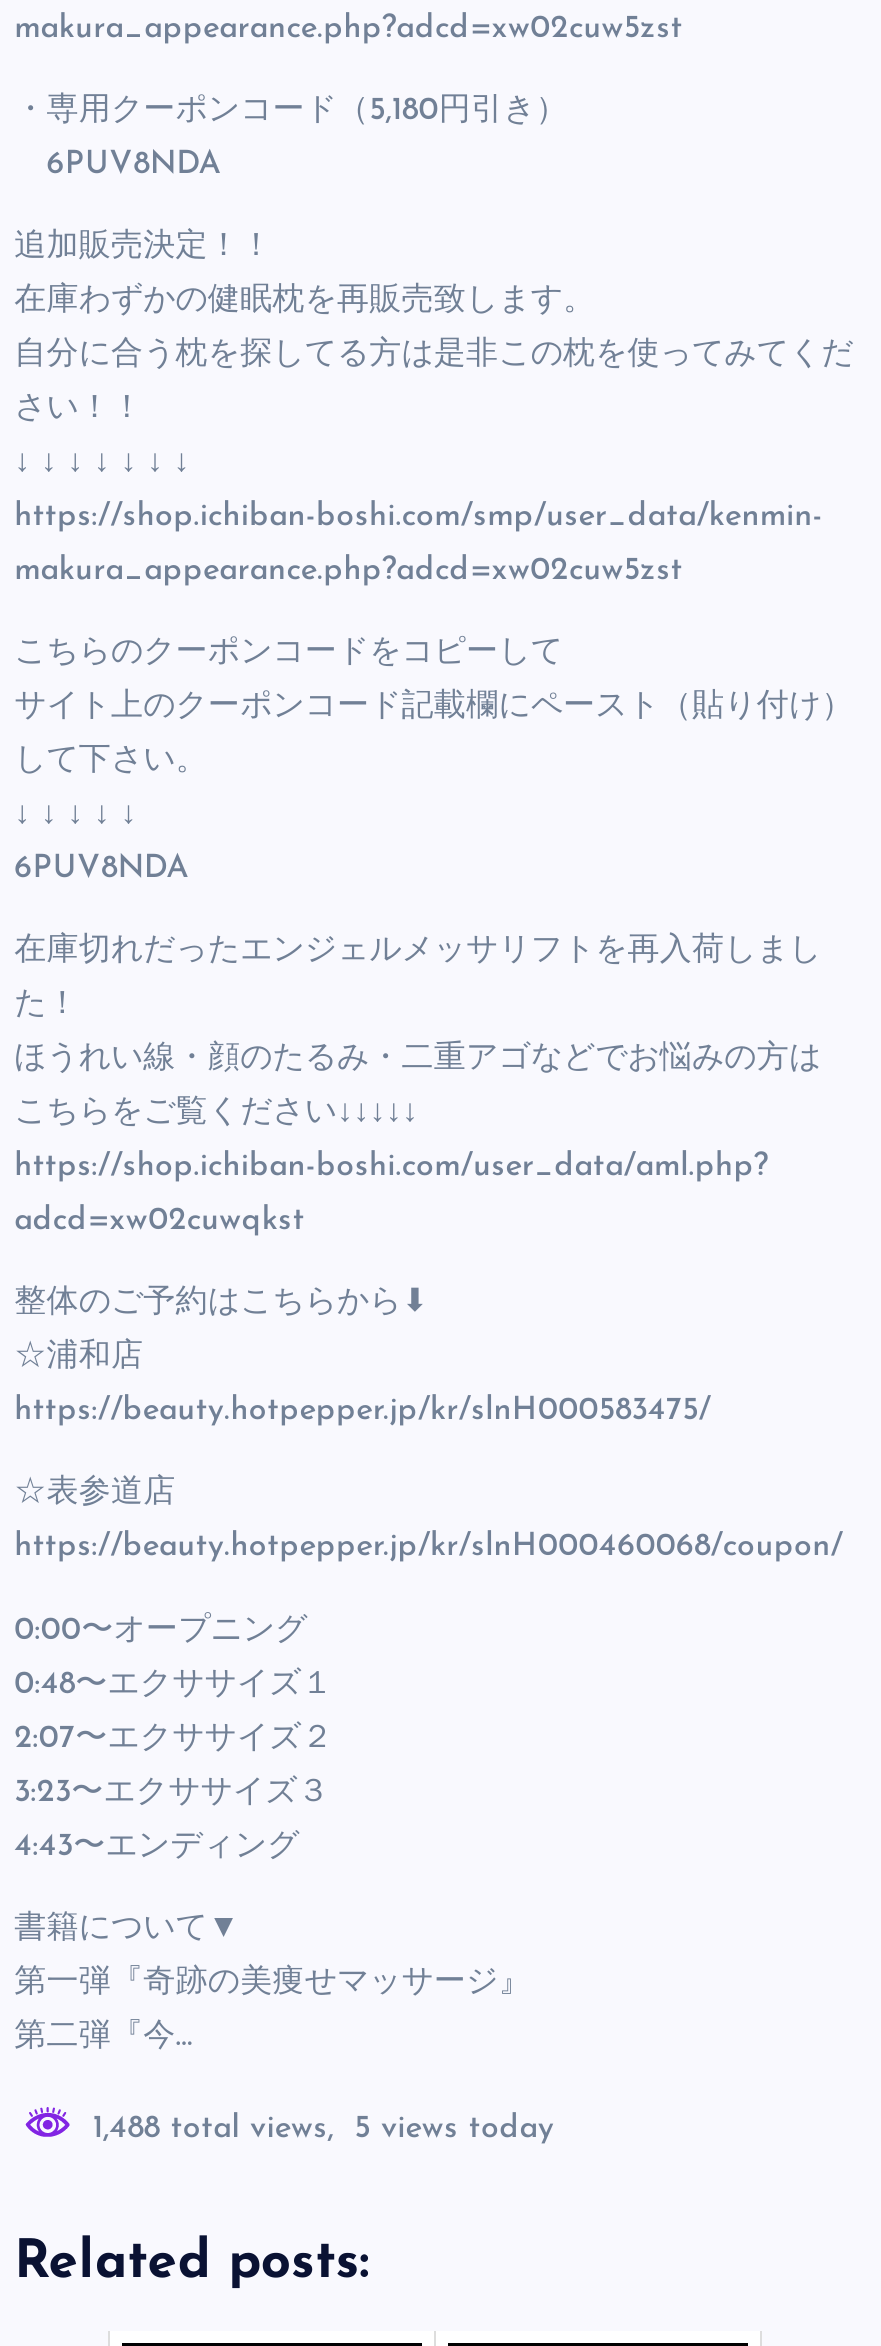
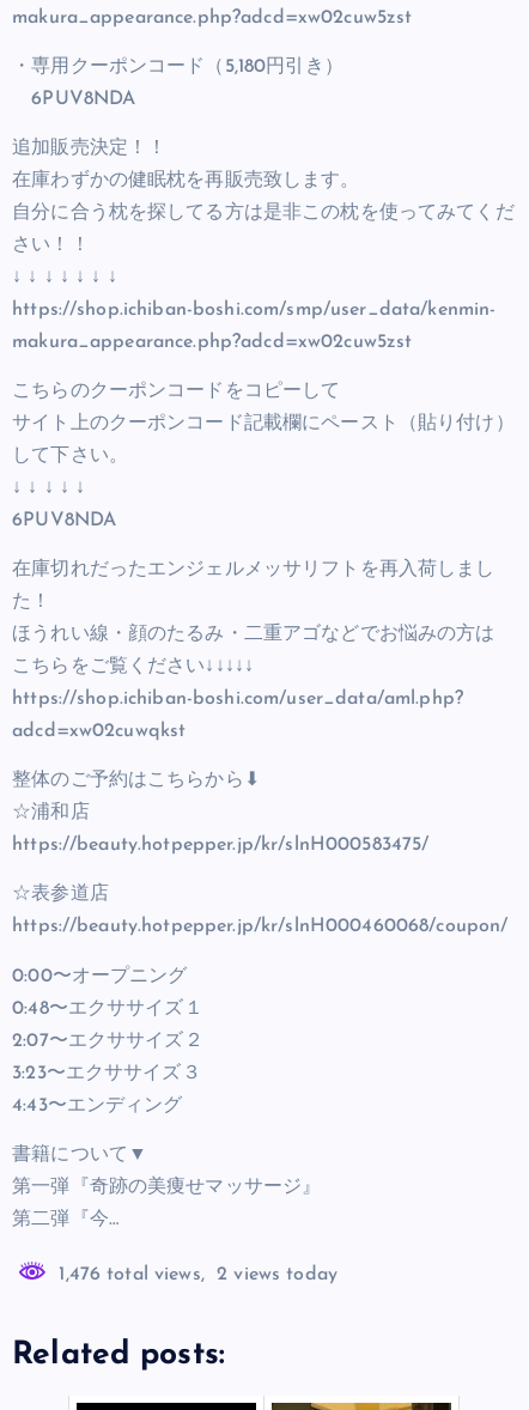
- 1,488 total views, 5 views today
+ 1,476 total views, 2 views today
